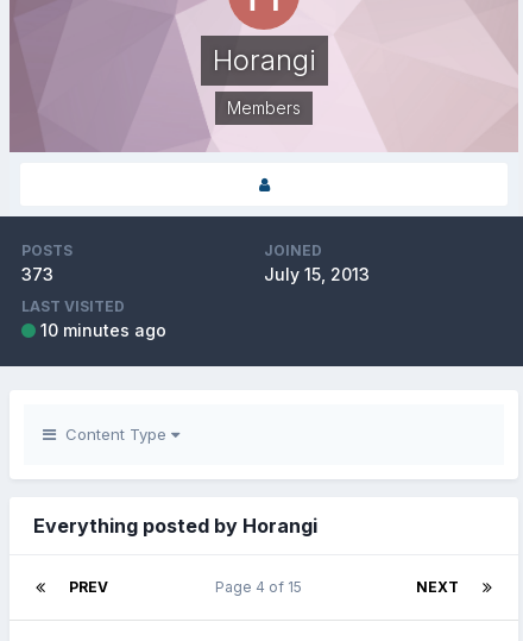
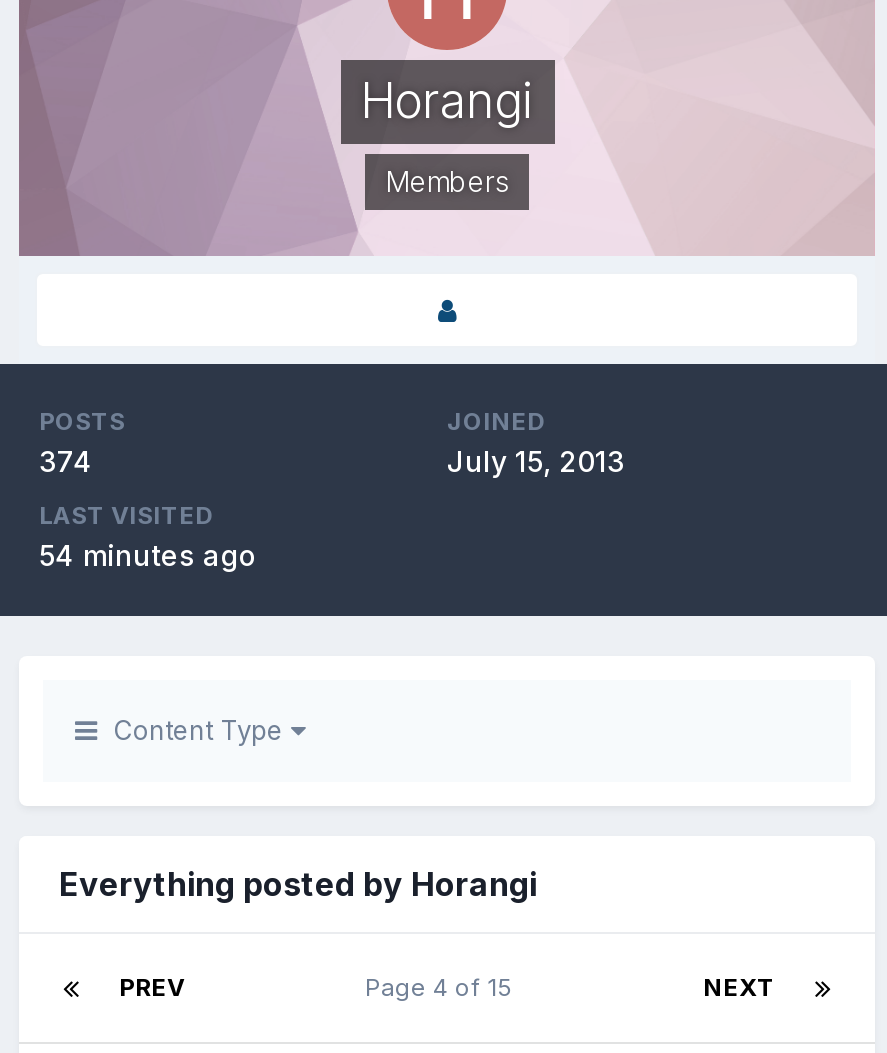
- 373
+ 374

- 10 minutes ago
+ 54 minutes ago
